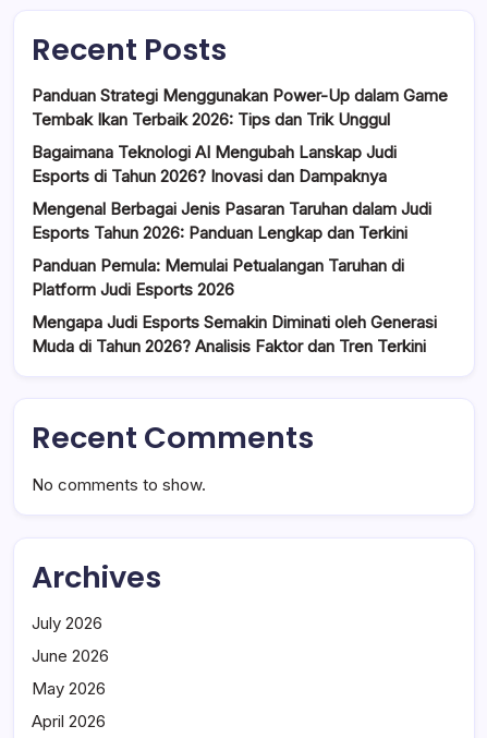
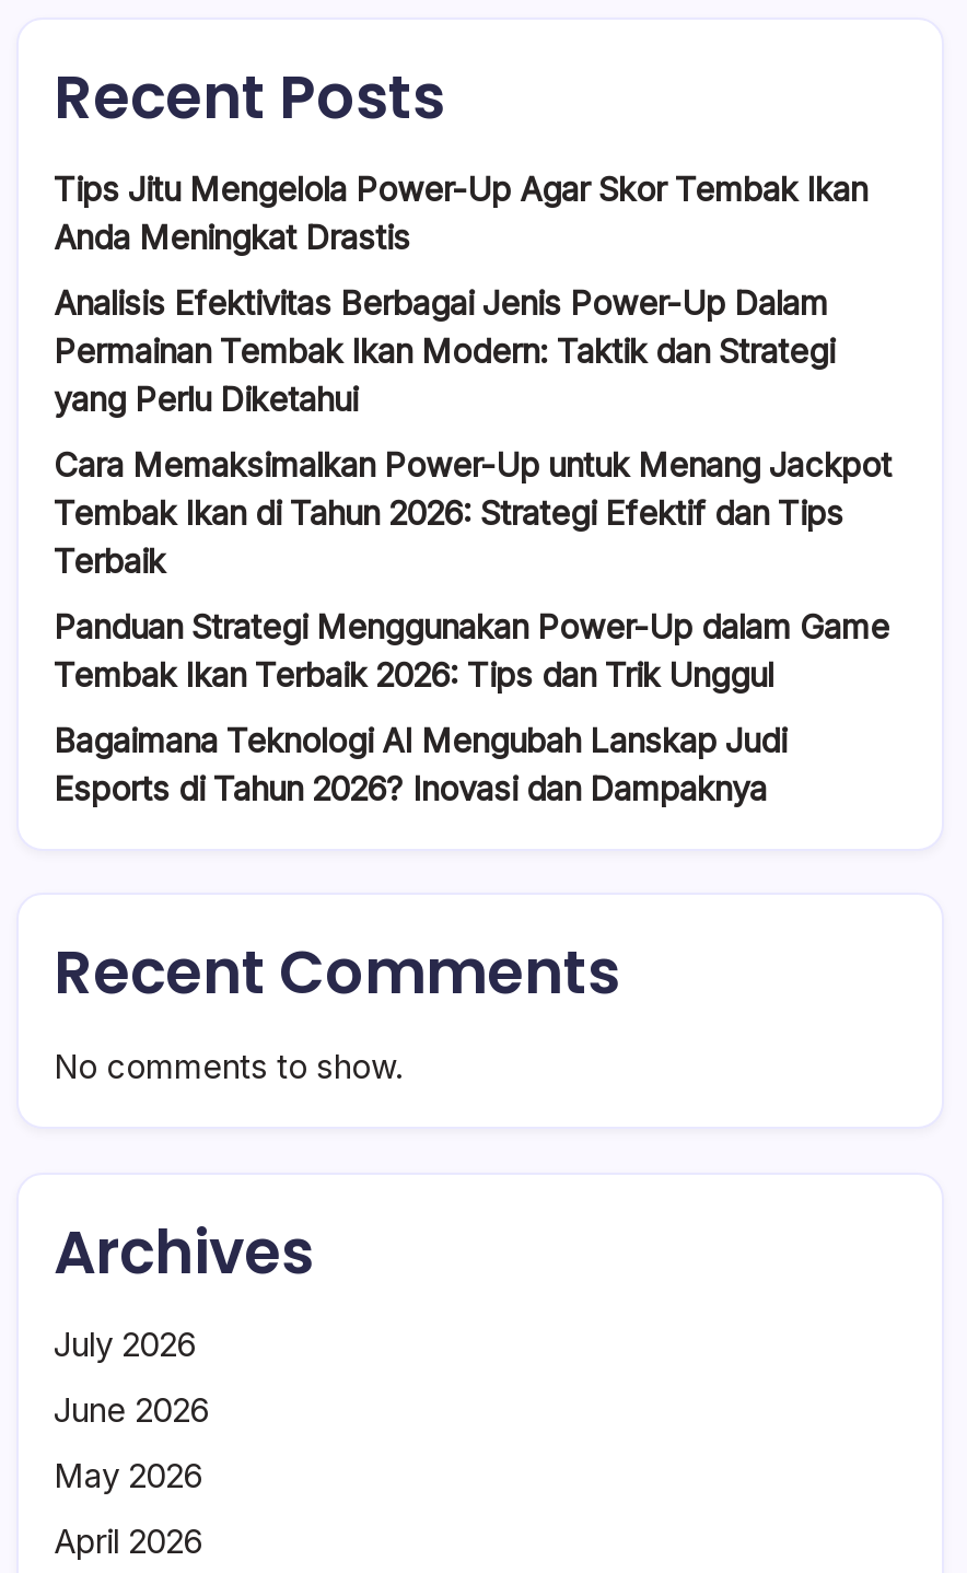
+ Tips Jitu Mengelola Power-Up Agar Skor Tembak Ikan
+ Anda Meningkat Drastis
+ Analisis Efektivitas Berbagai Jenis Power-Up Dalam
+ Permainan Tembak Ikan Modern: Taktik dan Strategi
+ yang Perlu Diketahui
+ Cara Memaksimalkan Power-Up untuk Menang Jackpot
+ Tembak Ikan di Tahun 2026: Strategi Efektif dan Tips
+ Terbaik

moved down: Panduan Strategi Menggunakan Power-Up dalam Game | Tembak Ikan Terbaik 2026: Tips dan Trik Unggul | Bagaimana Teknologi AI Mengubah Lanskap Judi | Esports di Tahun 2026? Inovasi dan Dampaknya

- Mengenal Berbagai Jenis Pasaran Taruhan dalam Judi
- Esports Tahun 2026: Panduan Lengkap dan Terkini
- Panduan Pemula: Memulai Petualangan Taruhan di
- Platform Judi Esports 2026
- Mengapa Judi Esports Semakin Diminati oleh Generasi
- Muda di Tahun 2026? Analisis Faktor dan Tren Terkini
